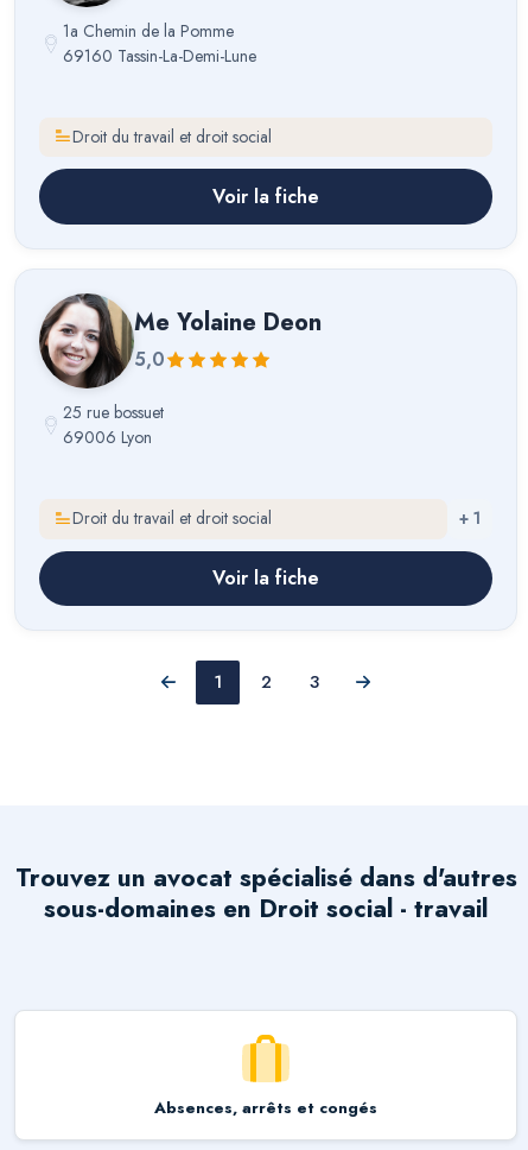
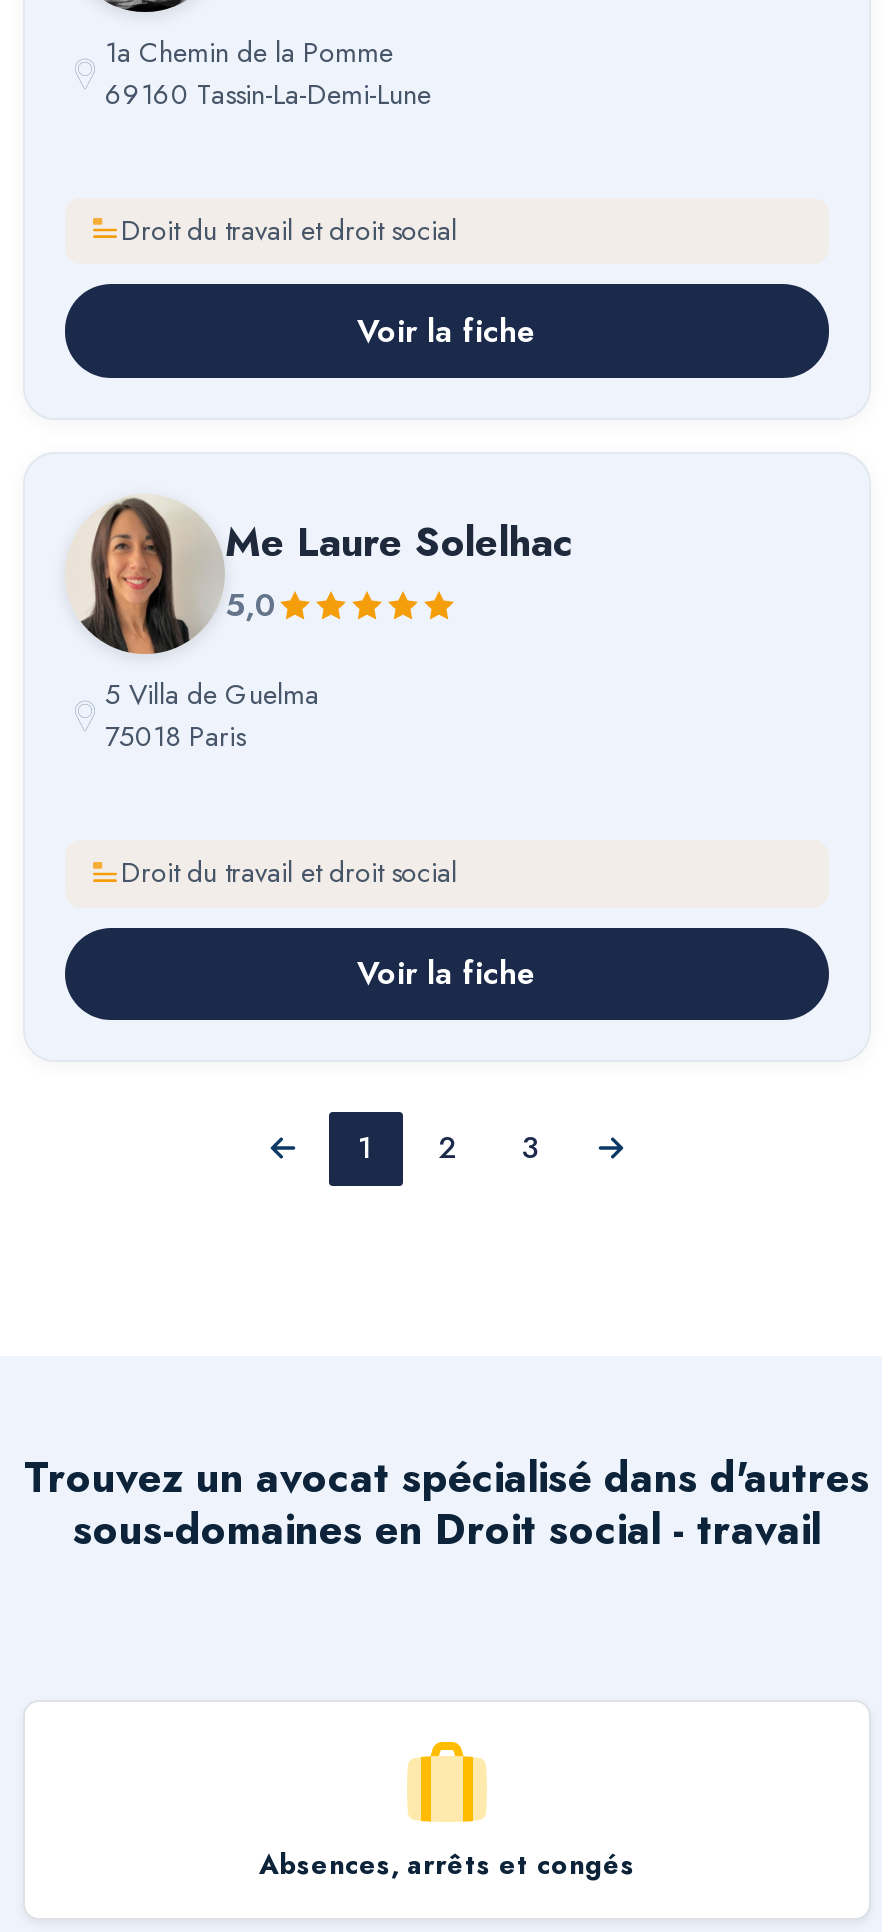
- [image]
- Me Yolaine Deon
+ [image]
+ Me Laure Solelhac

- 25 rue bossuet
- 69006 Lyon
+ 5 Villa de Guelma
+ 75018 Paris

- + 1
